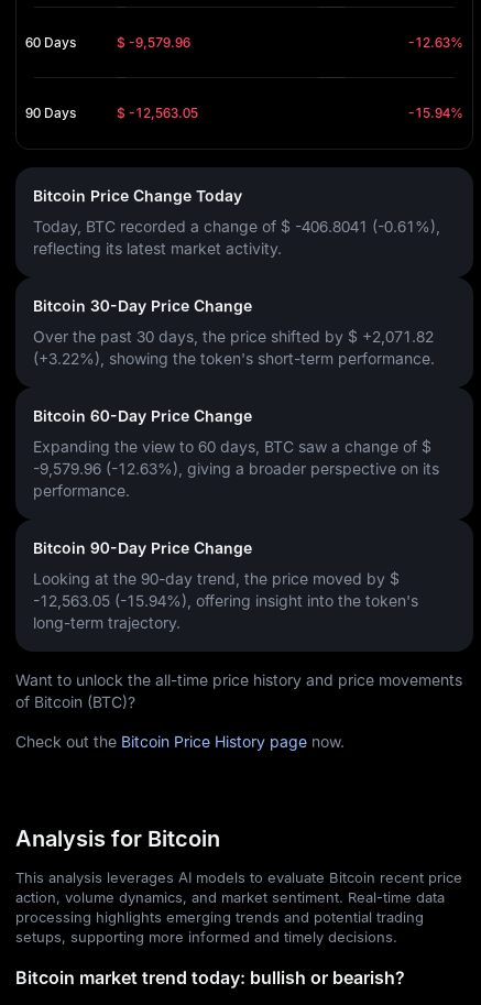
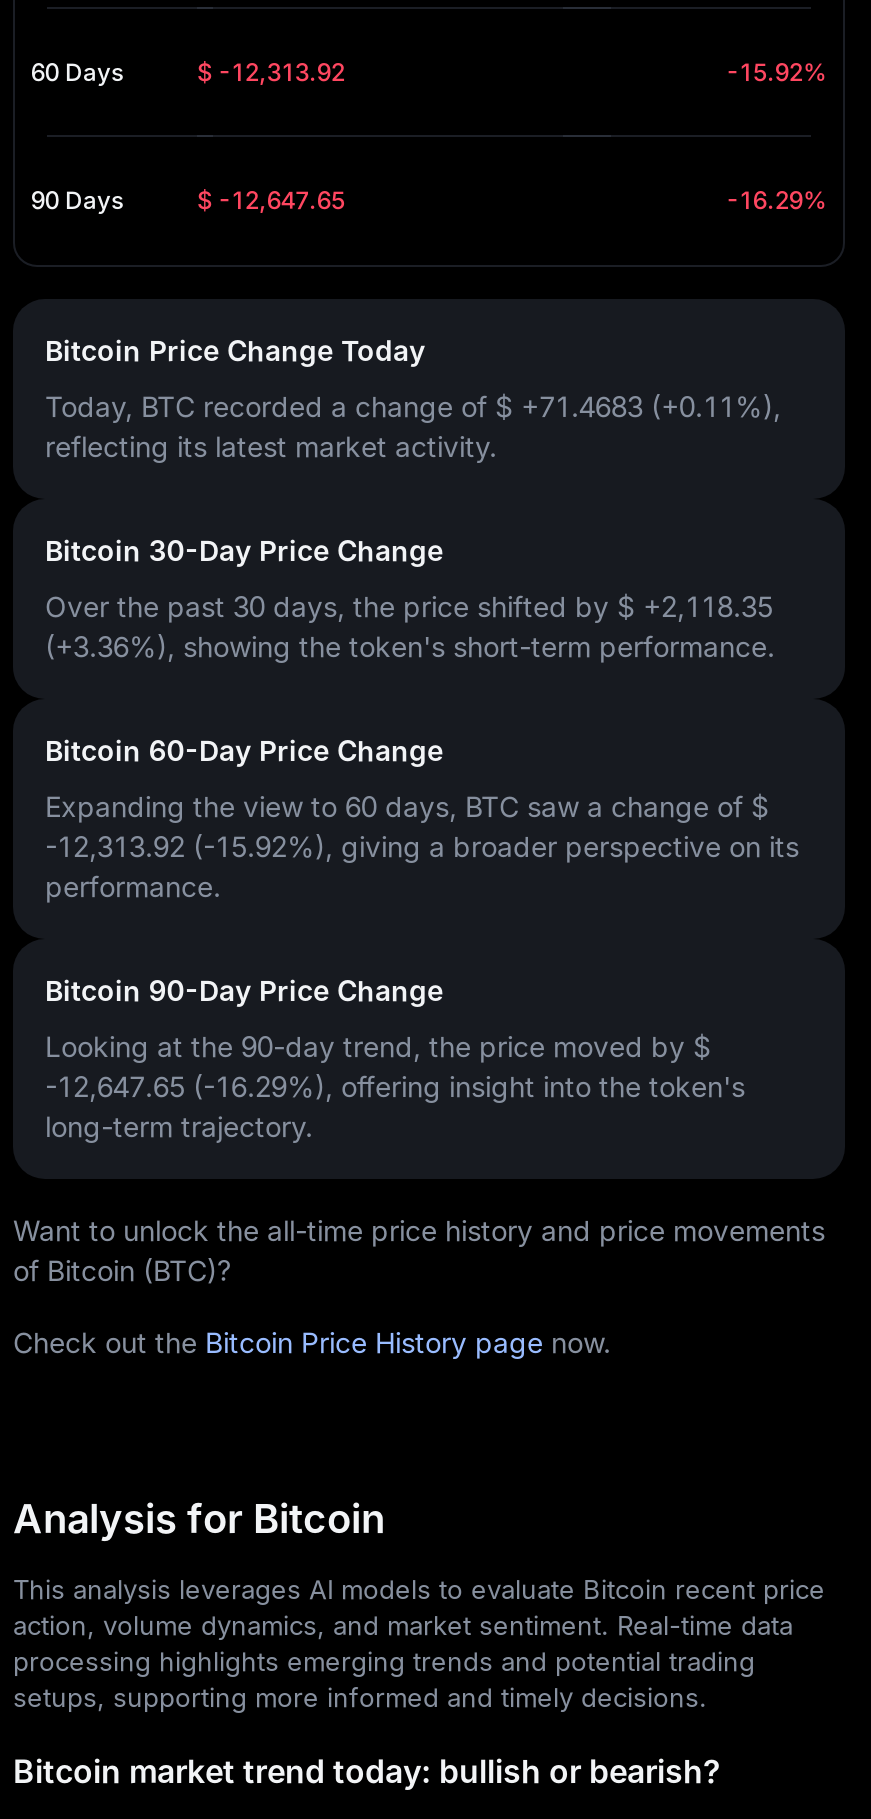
- $ -9,579.96
+ $ -12,313.92

- -12.63%
+ -15.92%

- $ -12,563.05
+ $ -12,647.65

- -15.94%
+ -16.29%

- Today, BTC recorded a change of $ -406.8041 (-0.61%),
+ Today, BTC recorded a change of $ +71.4683 (+0.11%),

- Over the past 30 days, the price shifted by $ +2,071.82
+ Over the past 30 days, the price shifted by $ +2,118.35

- (+3.22%), showing the token's short-term performance.
+ (+3.36%), showing the token's short-term performance.

- -9,579.96 (-12.63%), giving a broader perspective on its
+ -12,313.92 (-15.92%), giving a broader perspective on its

- -12,563.05 (-15.94%), offering insight into the token's
+ -12,647.65 (-16.29%), offering insight into the token's
